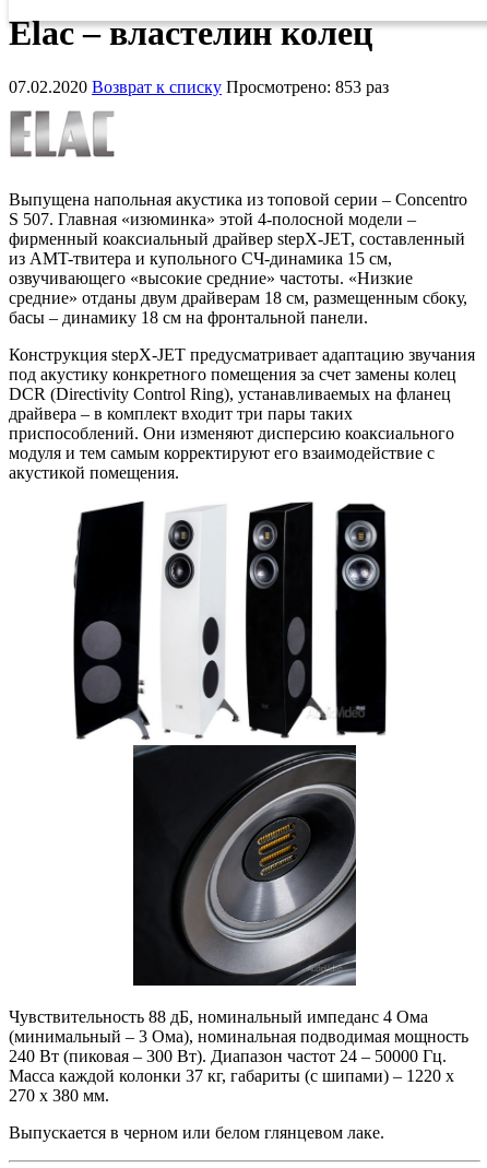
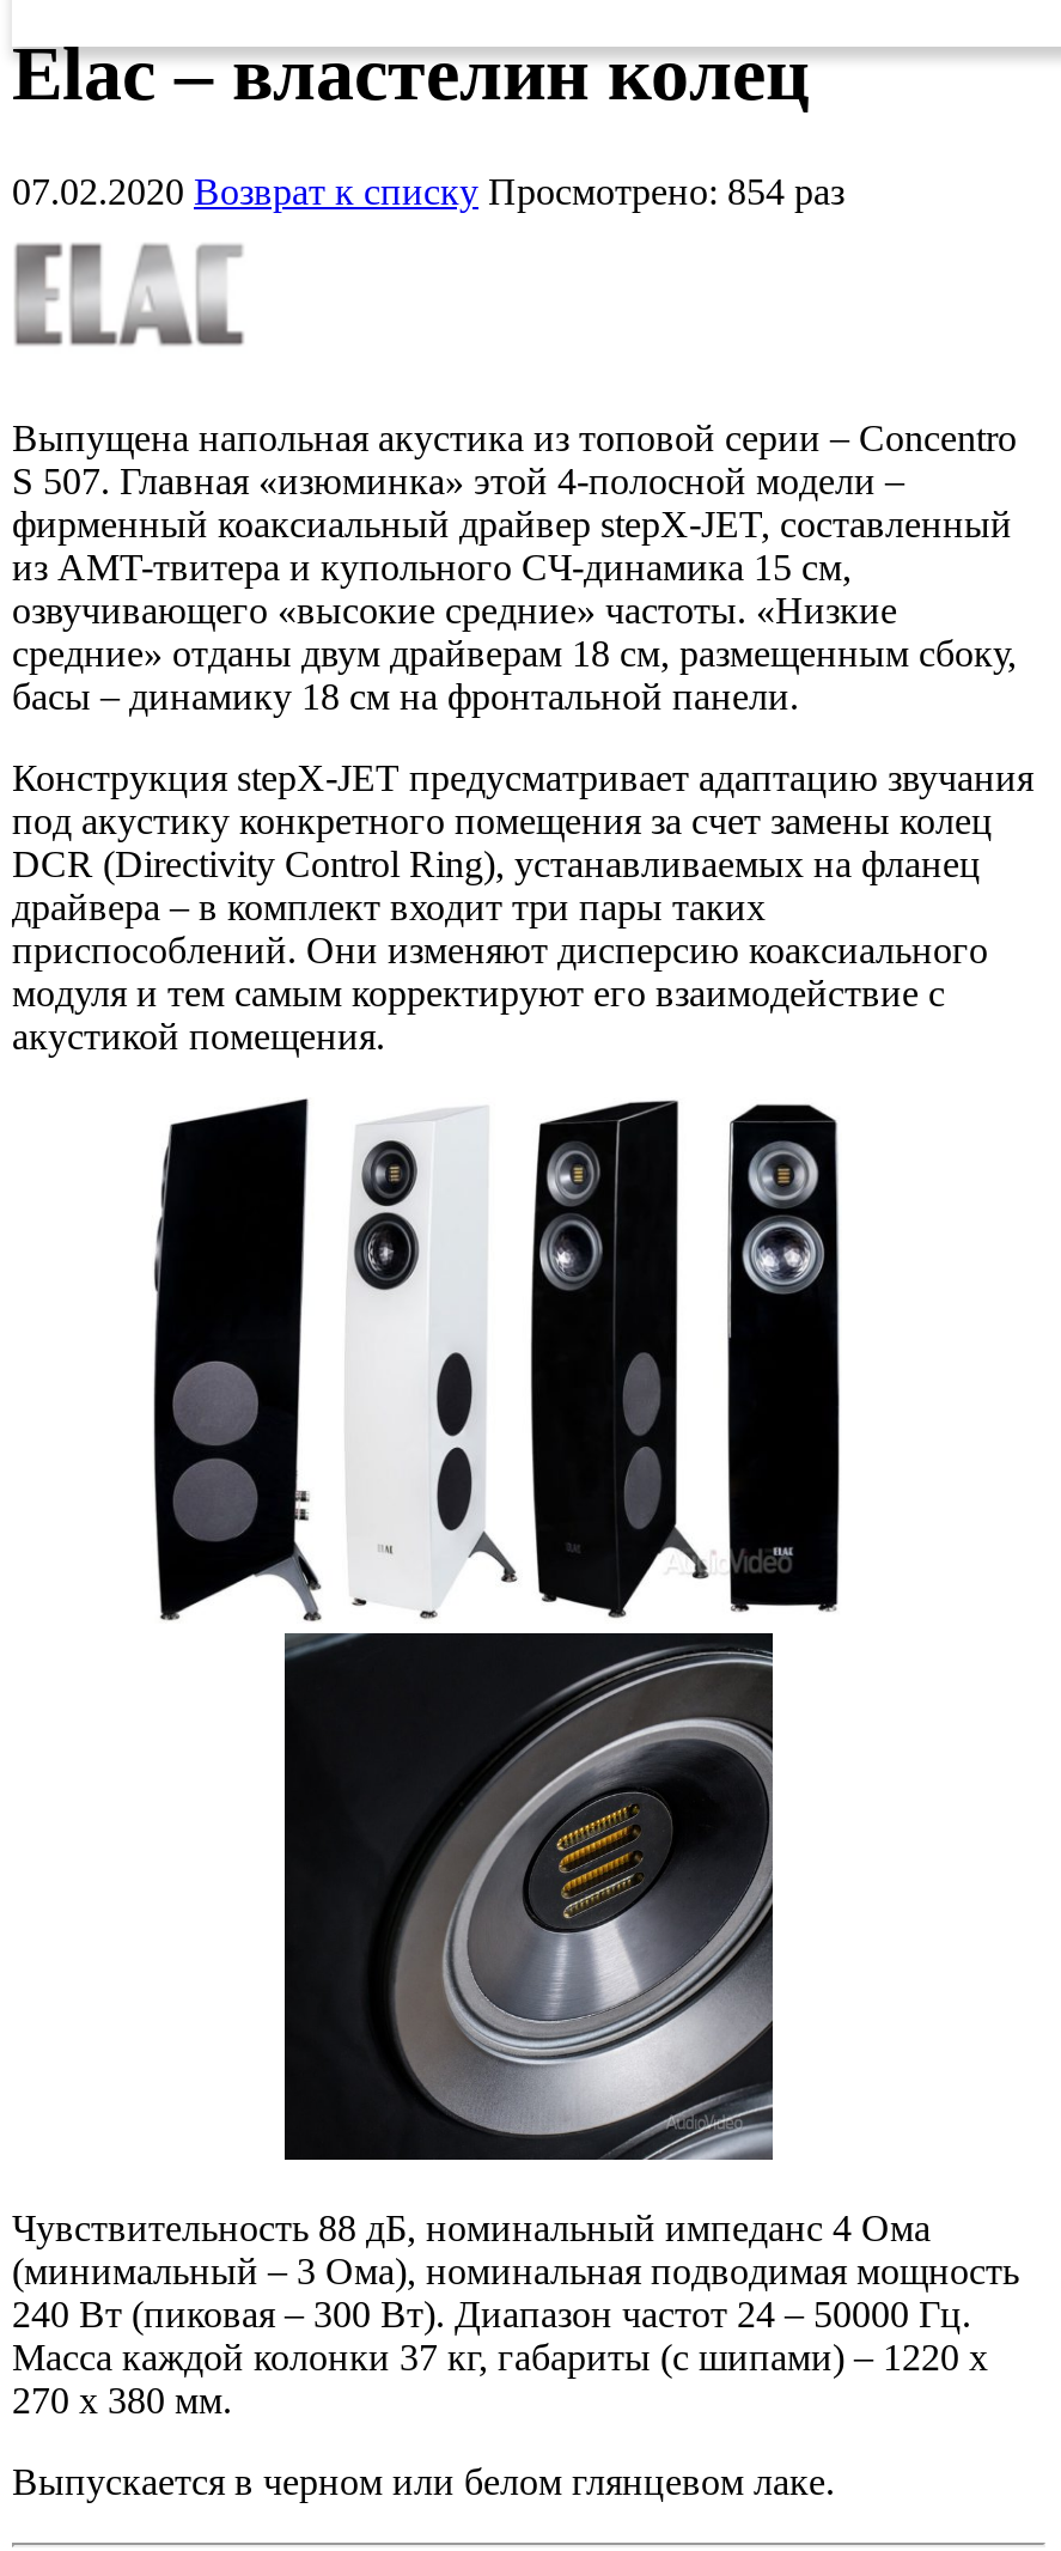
- 07.02.2020 Возврат к списку Просмотрено: 853 раз
+ 07.02.2020 Возврат к списку Просмотрено: 854 раз
